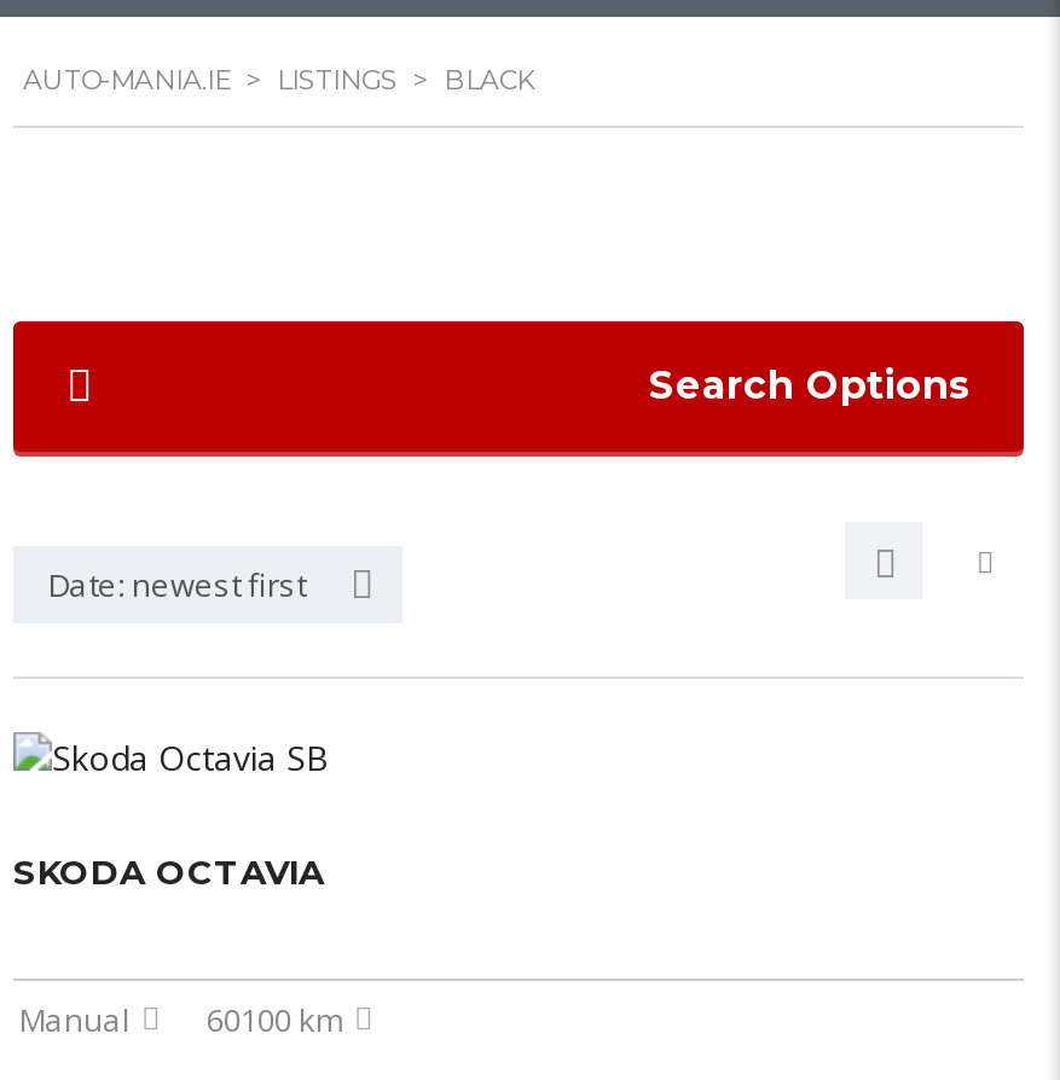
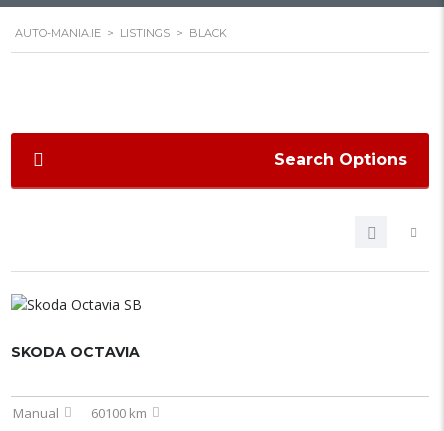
- Date: newest first
